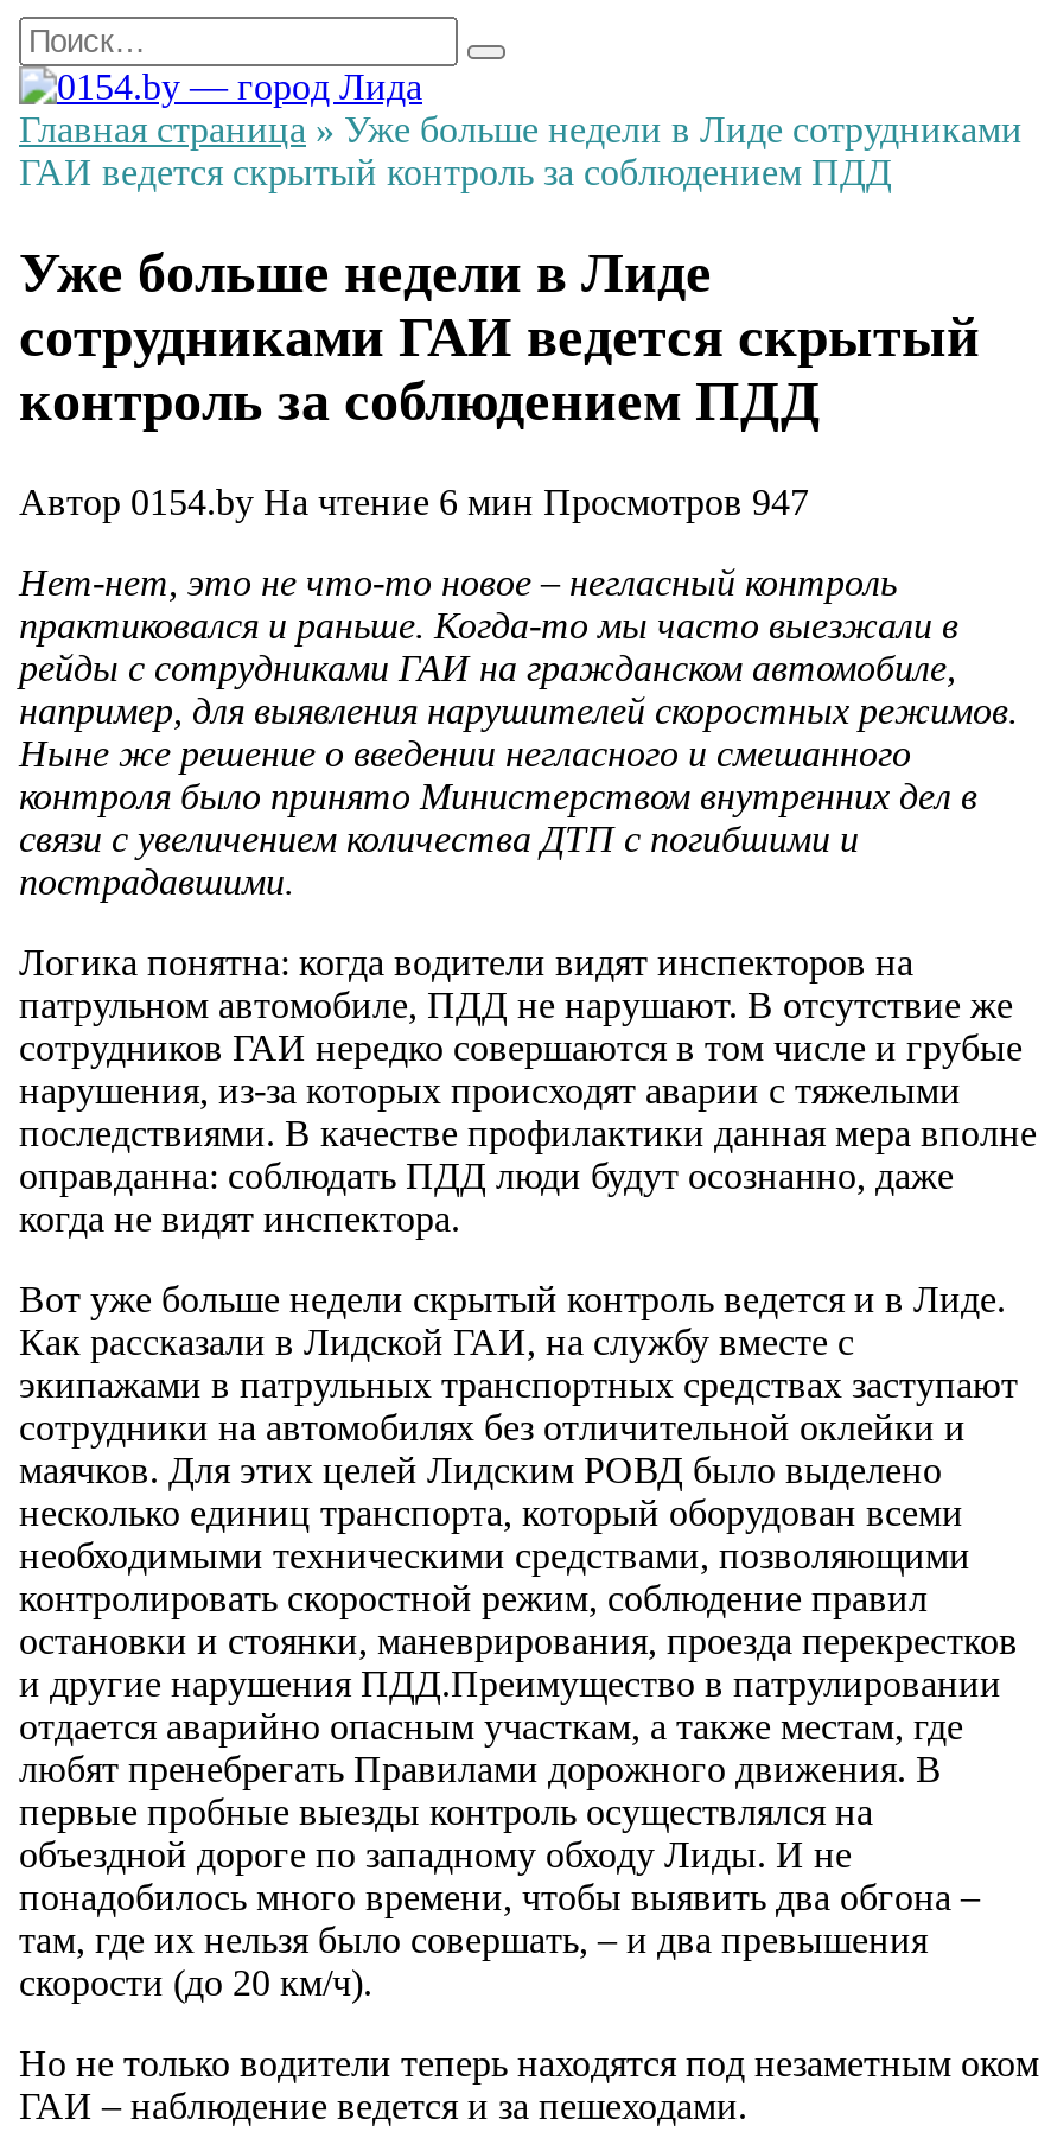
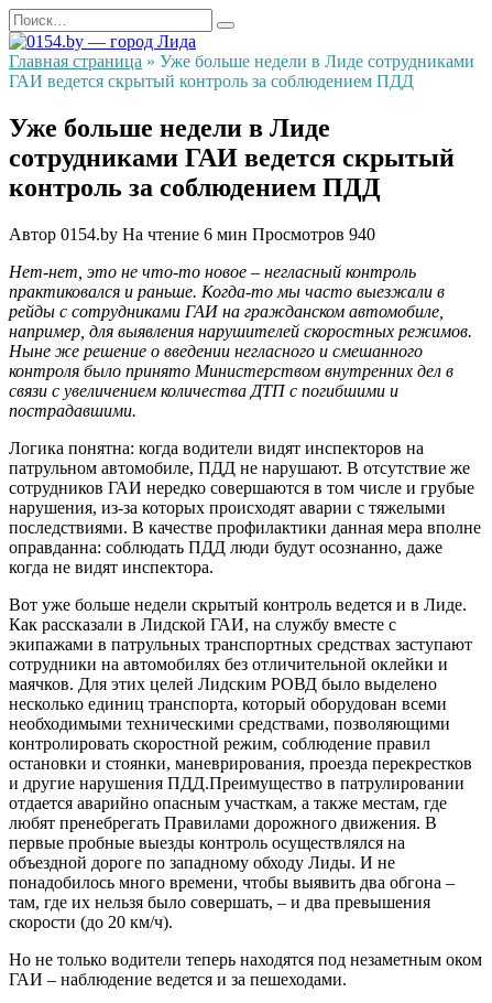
- Автор 0154.by На чтение 6 мин Просмотров 947
+ Автор 0154.by На чтение 6 мин Просмотров 940
